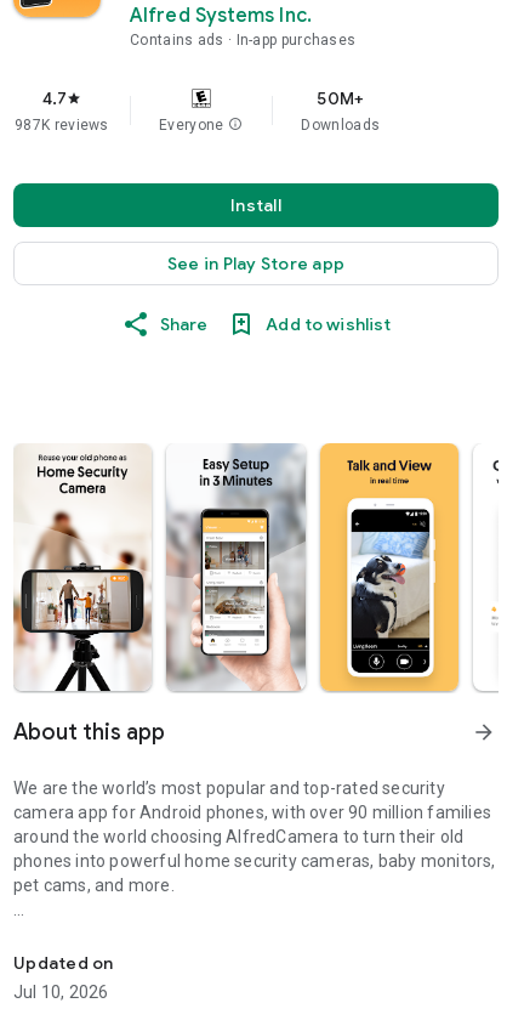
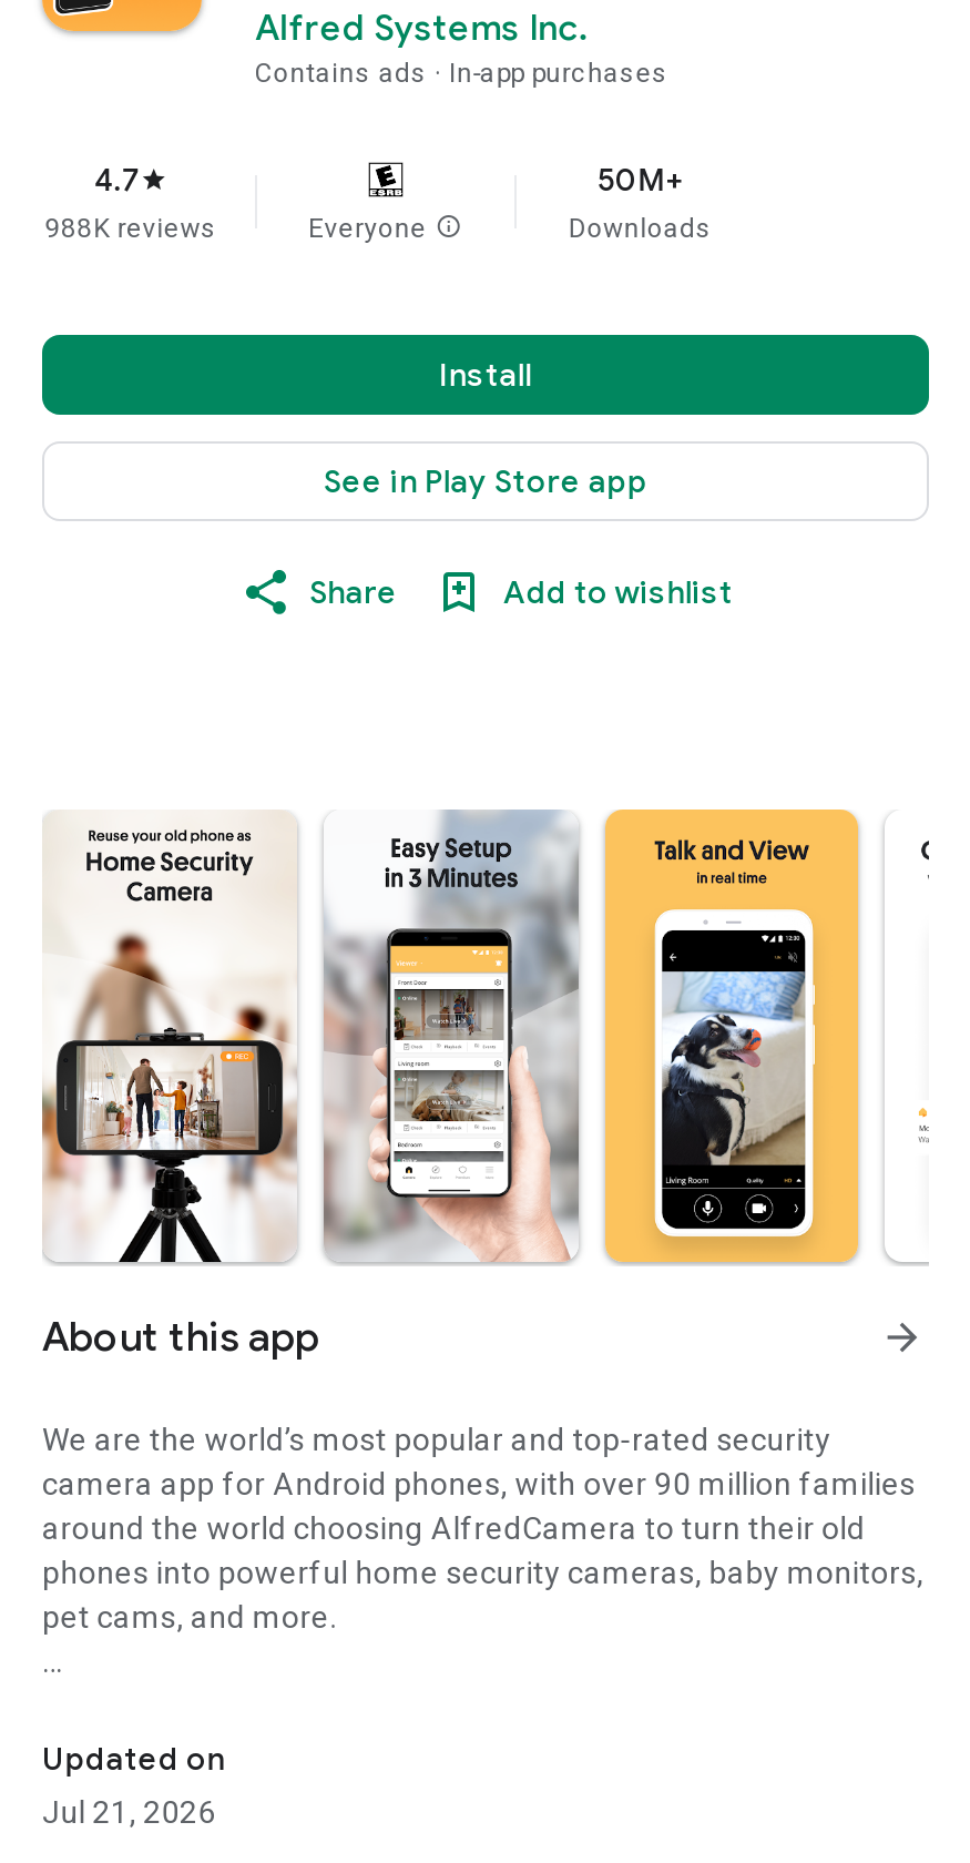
- 987K reviews
+ 988K reviews

- Jul 10, 2026
+ Jul 21, 2026
